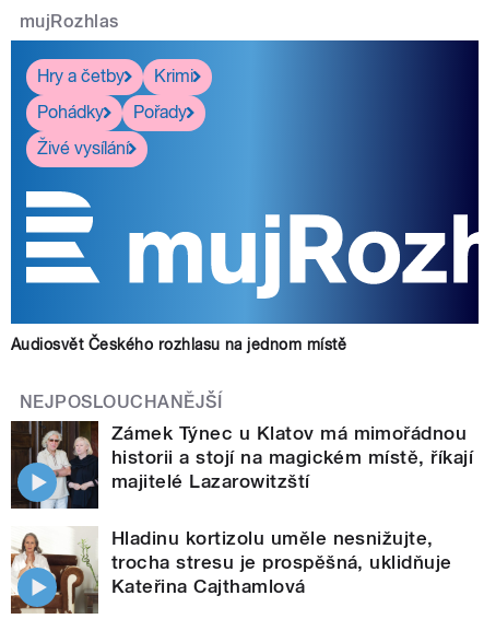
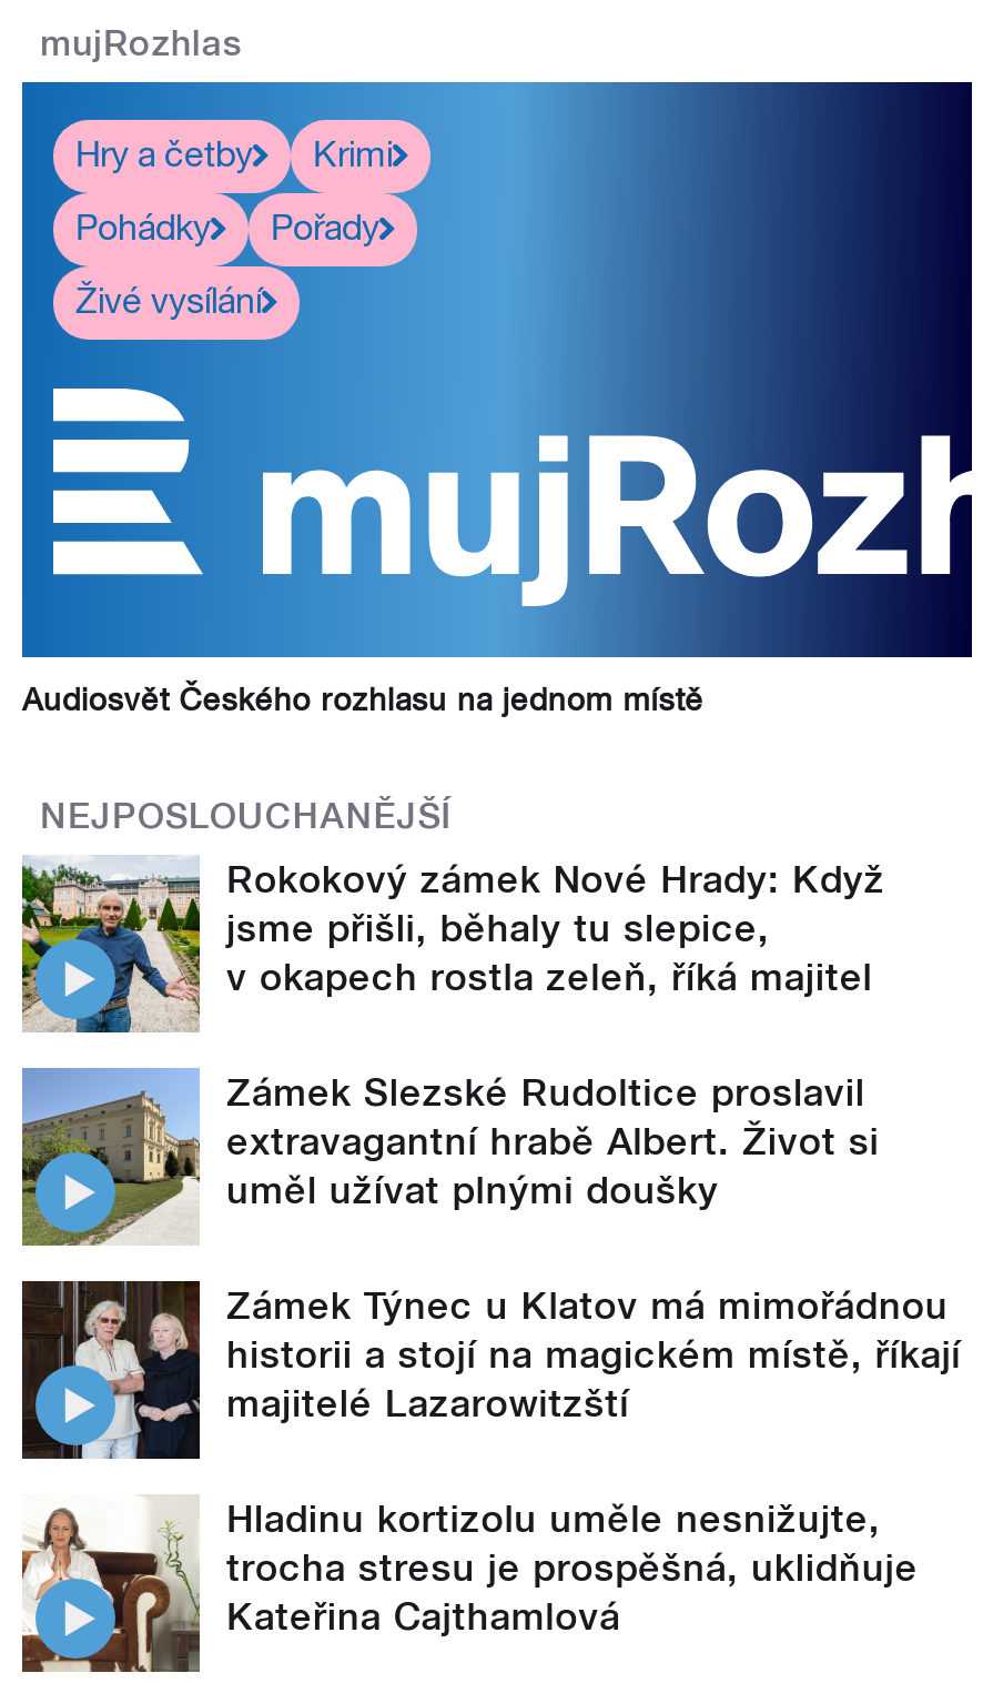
+ [image]
+ Rokokový zámek Nové Hrady: Když
+ jsme přišli, běhaly tu slepice,
+ v okapech rostla zeleň, říká majitel
+ Zámek Slezské Rudoltice proslavil
+ extravagantní hrabě Albert. Život si
+ uměl užívat plnými doušky

+ [image]
